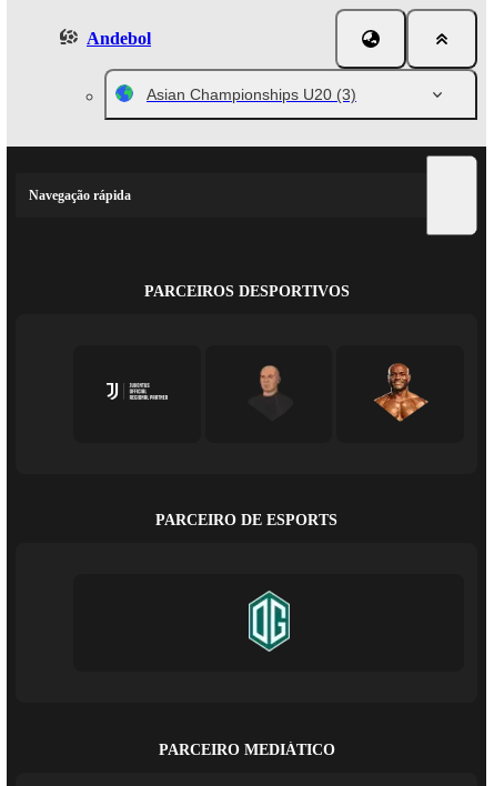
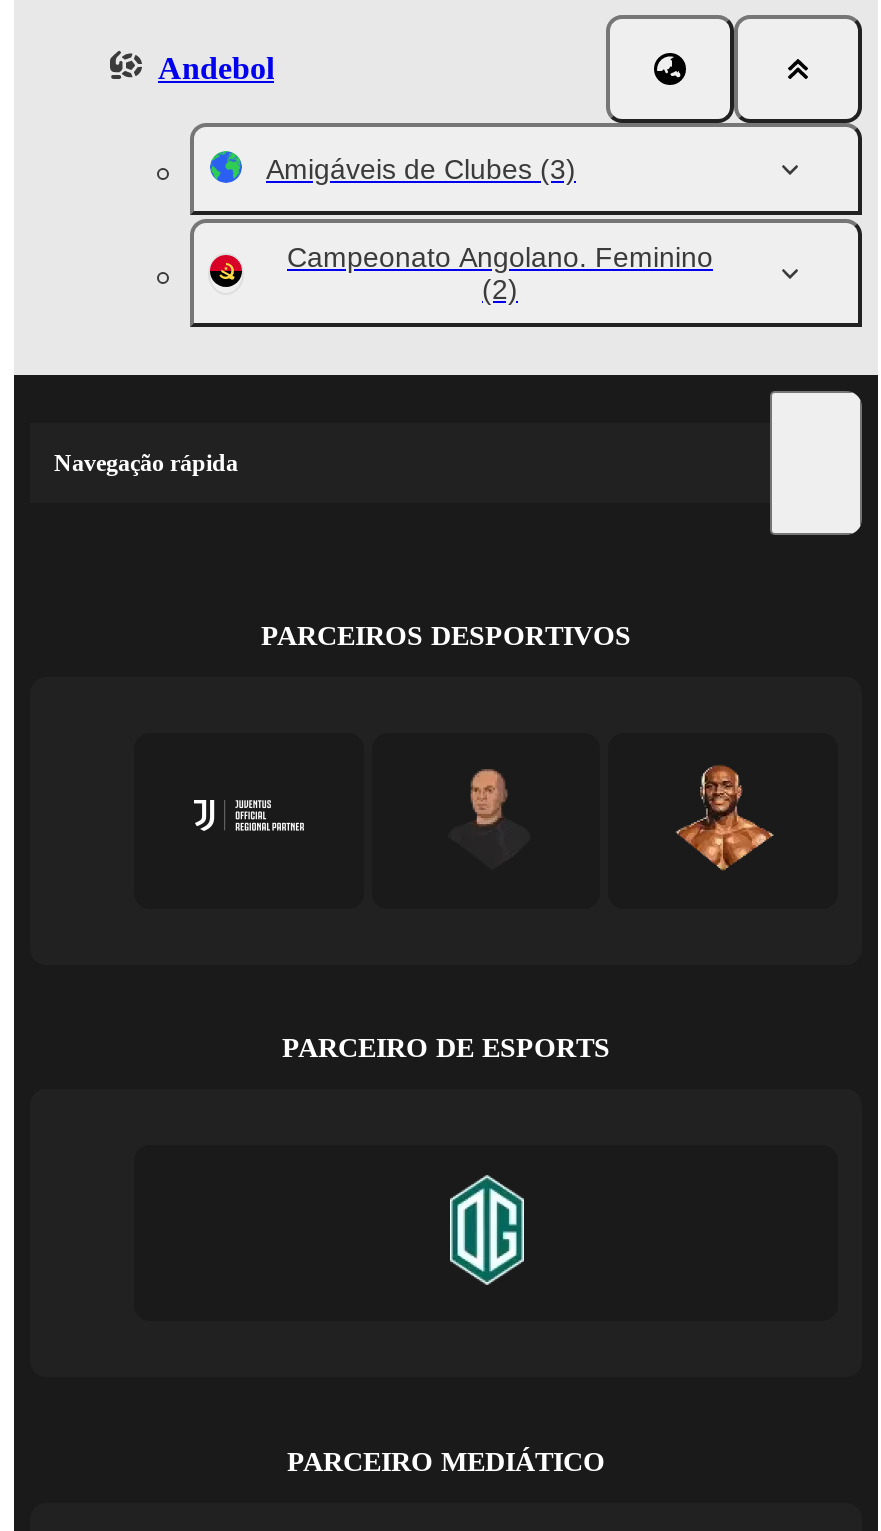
- Asian Championships U20 (3)
+ Amigáveis de Clubes (3)
+ Campeonato Angolano. Feminino
+ (2)
